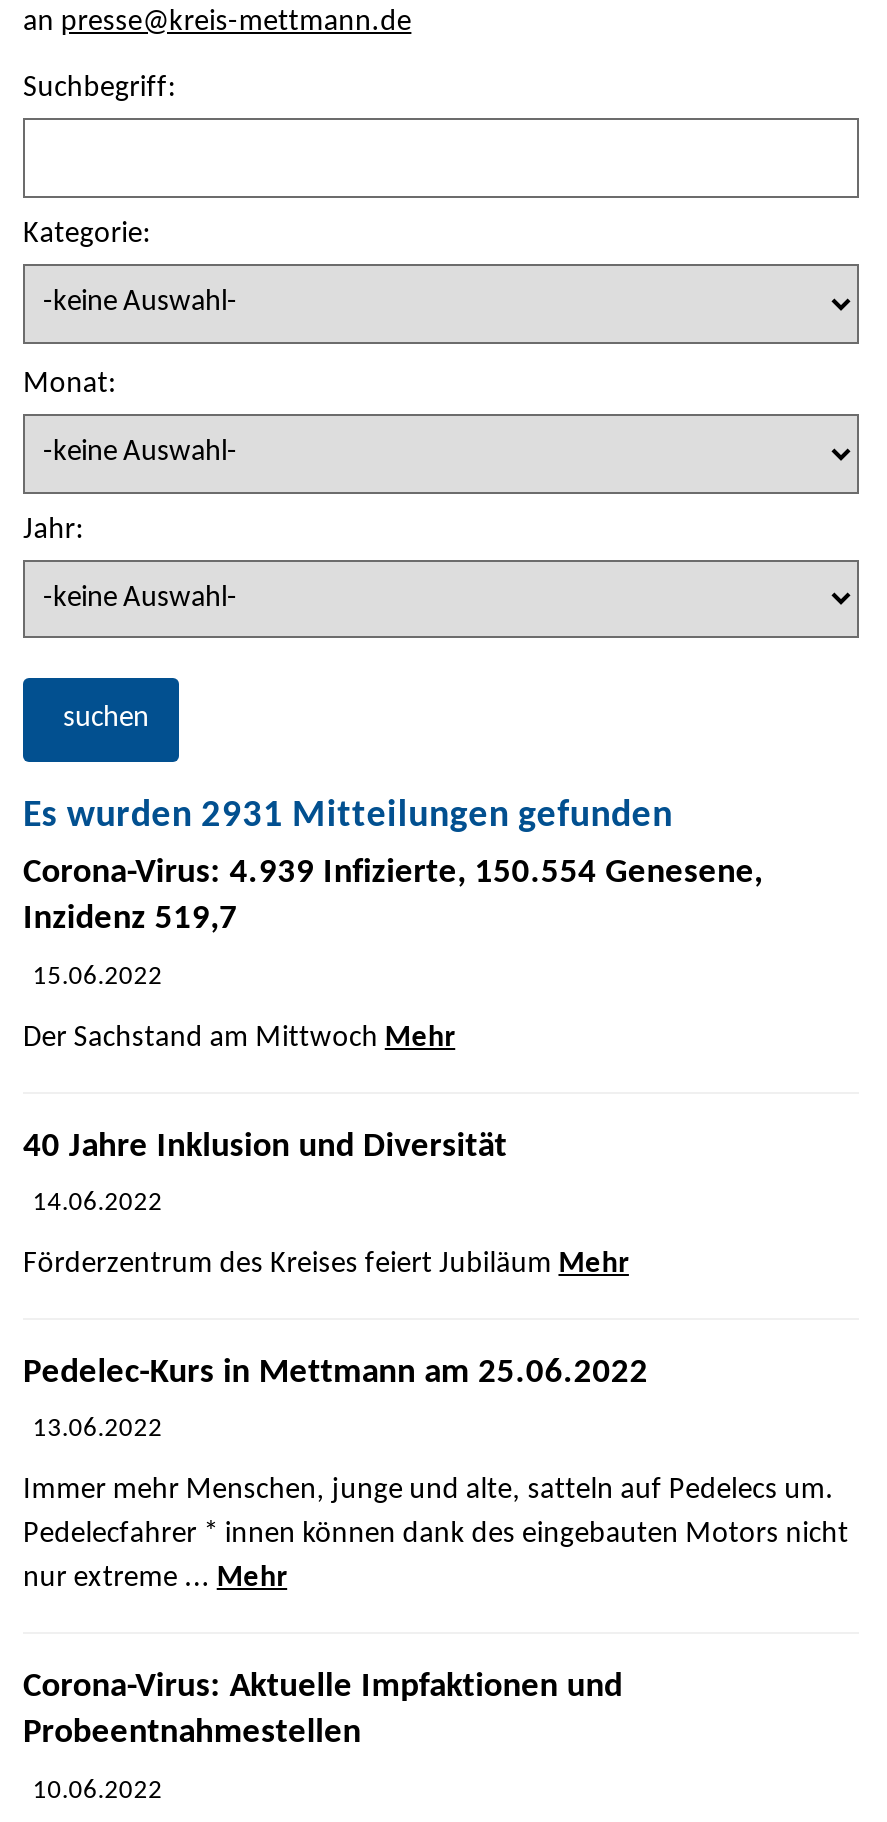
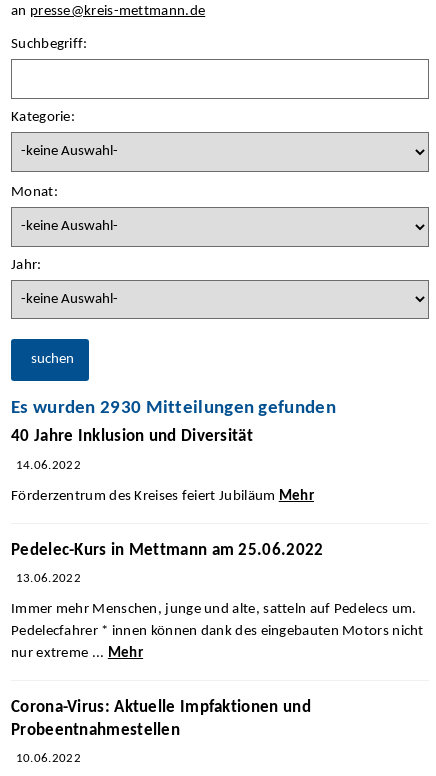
- Es wurden 2931 Mitteilungen gefunden
- Corona-Virus: 4.939 Infizierte, 150.554 Genesene,
- Inzidenz 519,7
- 15.06.2022
- Der Sachstand am Mittwoch Mehr
+ Es wurden 2930 Mitteilungen gefunden
